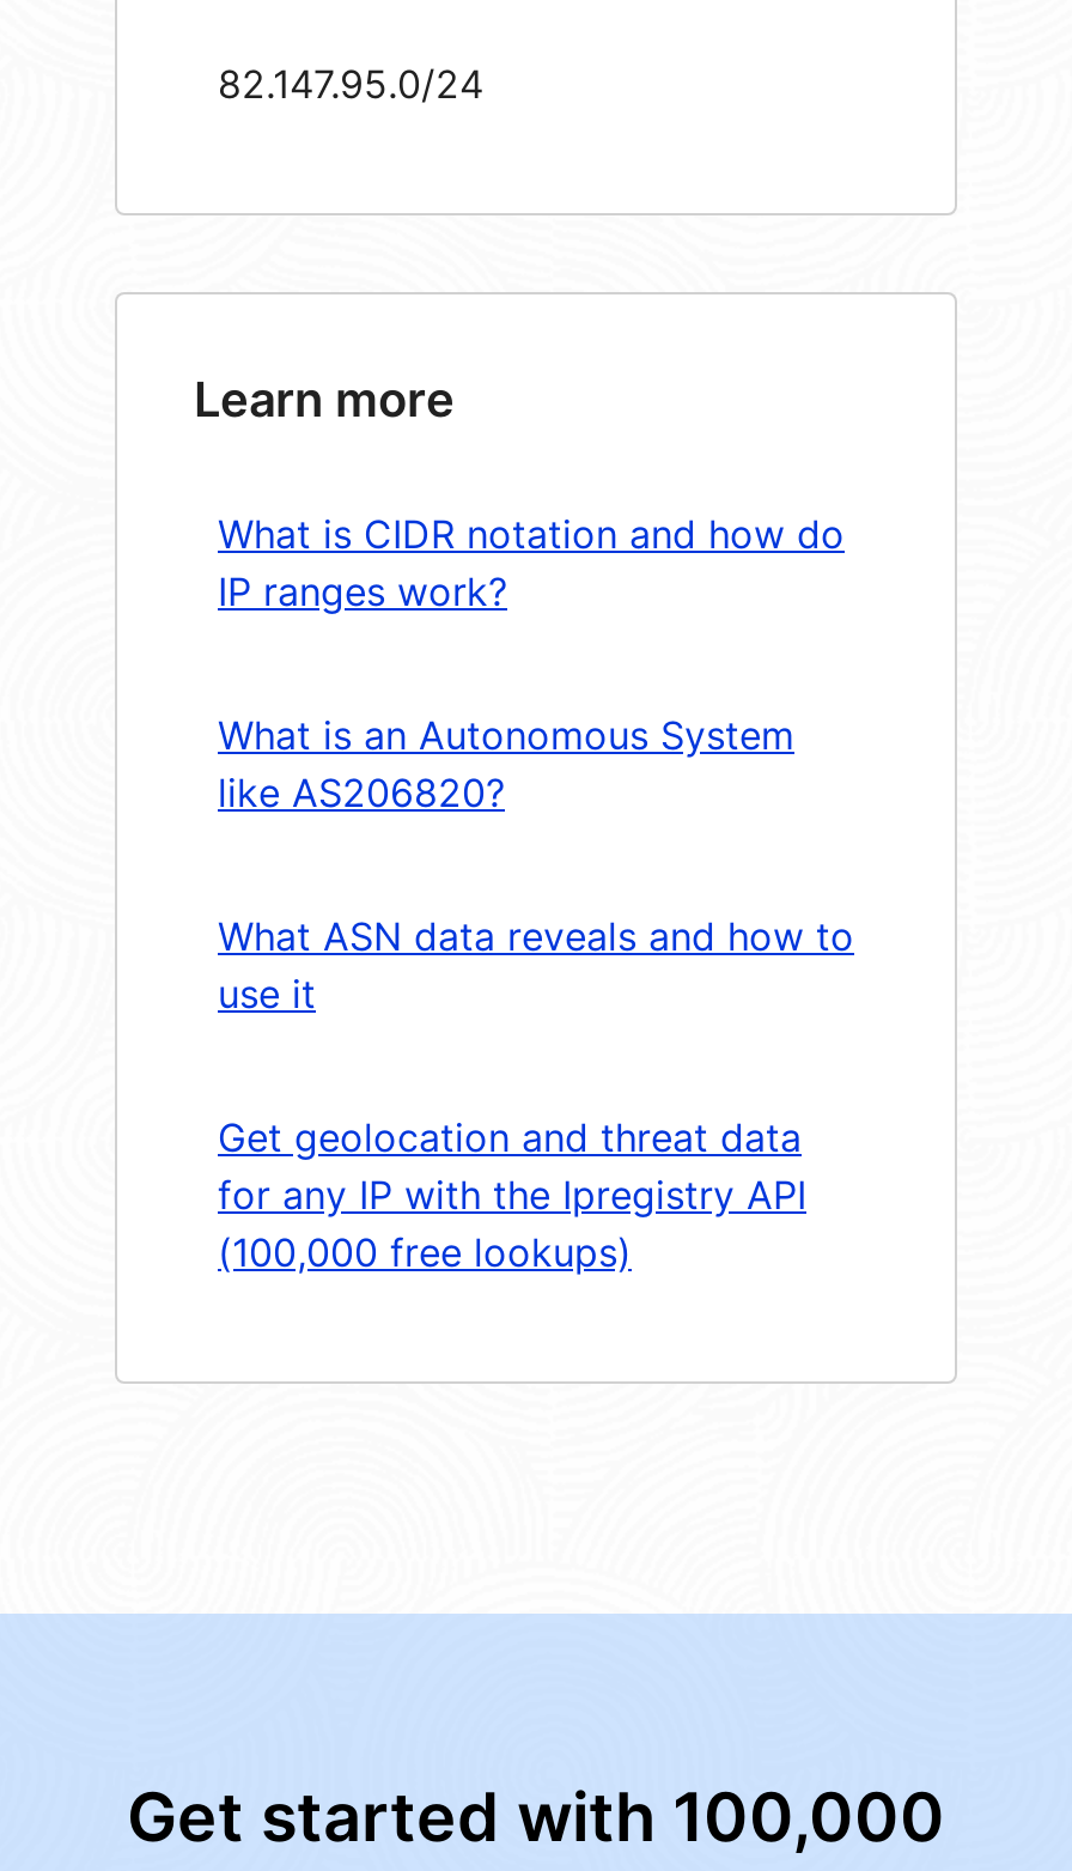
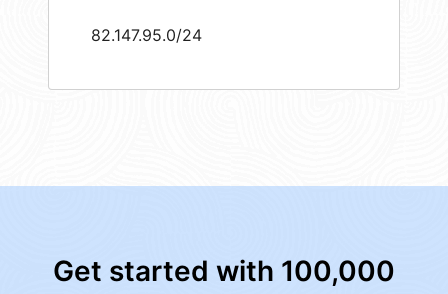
- Learn more
- What is CIDR notation and how do
- IP ranges work?
- What is an Autonomous System
- like AS206820?
- What ASN data reveals and how to
- use it
- Get geolocation and threat data
- for any IP with the Ipregistry API
- (100,000 free lookups)
